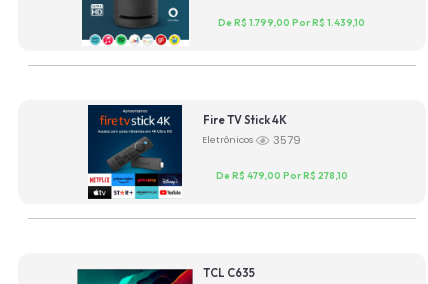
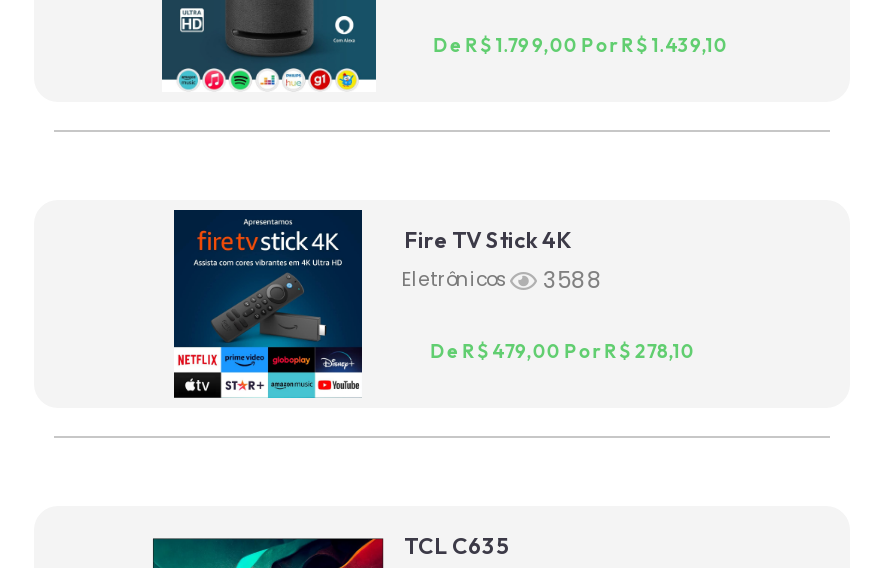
- Eletrônicos 3579
+ Eletrônicos 3588
